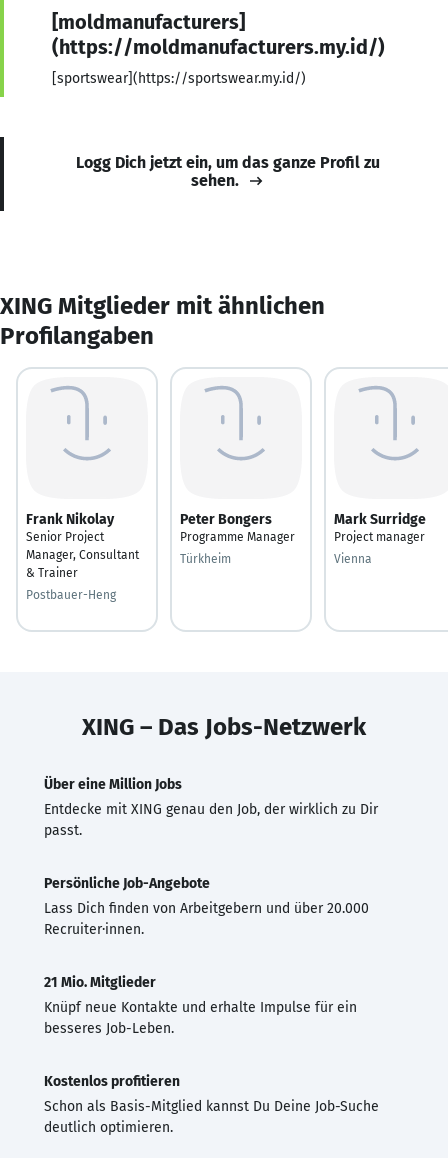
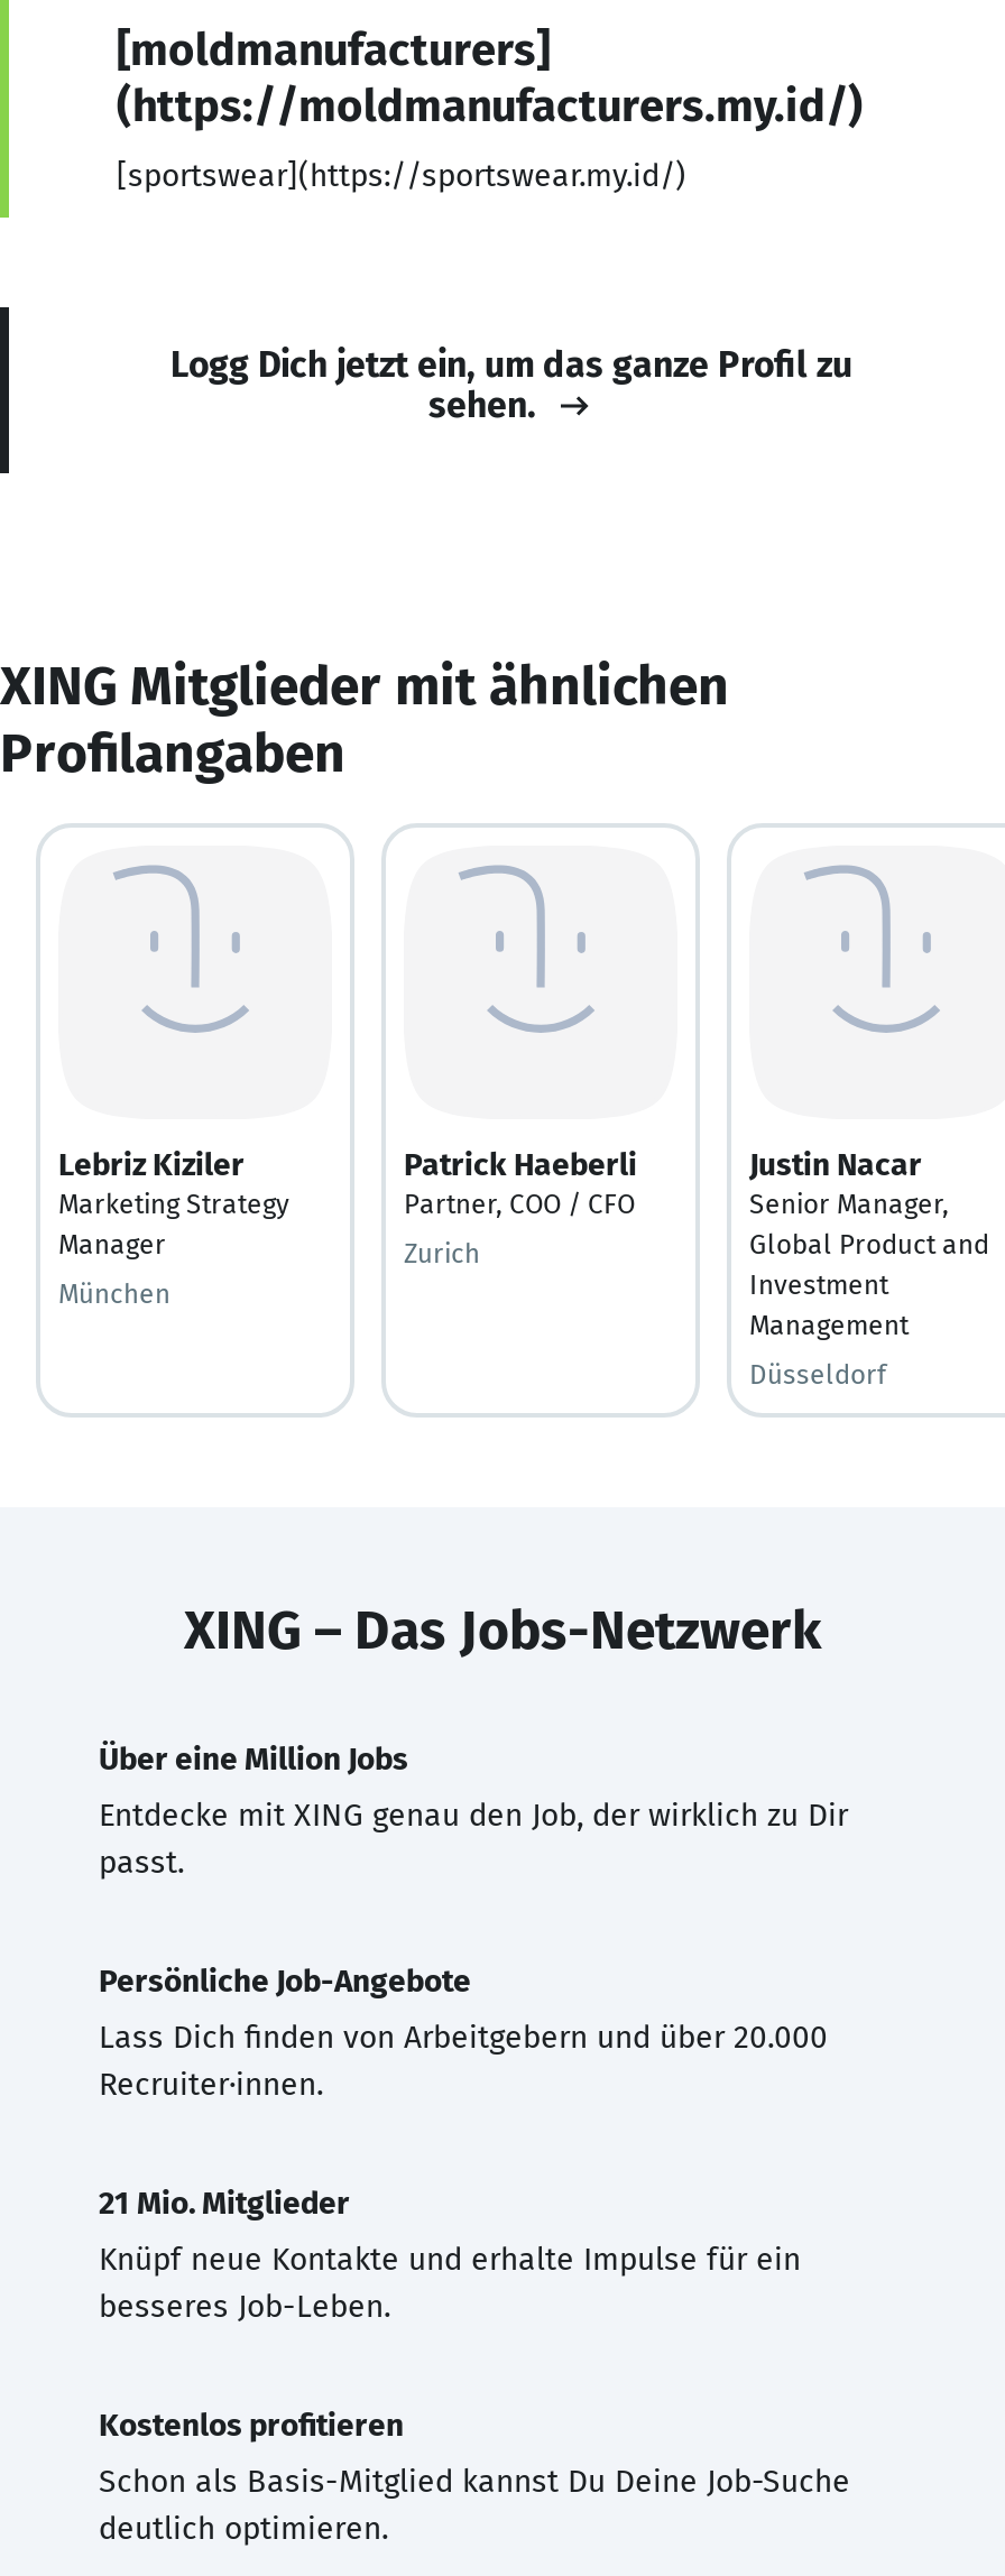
- Frank Nikolay
- Senior Project
- Manager, Consultant
- & Trainer
+ Lebriz Kiziler
+ Marketing Strategy
+ Manager

- Peter Bongers
- Programme Manager
+ Patrick Haeberli
+ Partner, COO / CFO

- Mark Surridge
- Project manager
+ Justin Nacar
+ Senior Manager,
+ Global Product and
+ Investment
+ Management

- Türkheim
+ Zurich

- Vienna
+ Düsseldorf

- Postbauer-Heng
+ München
